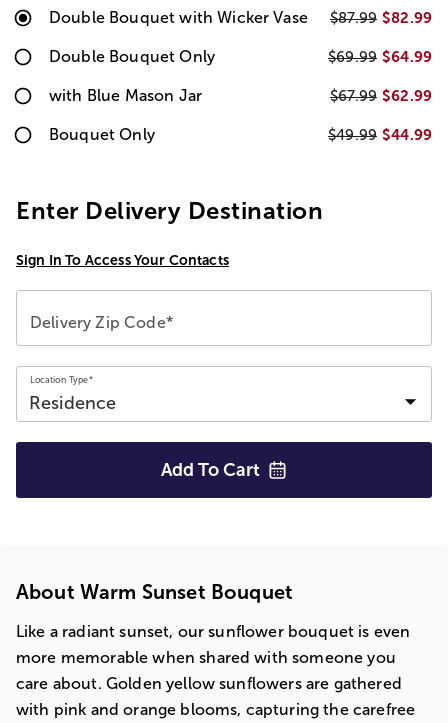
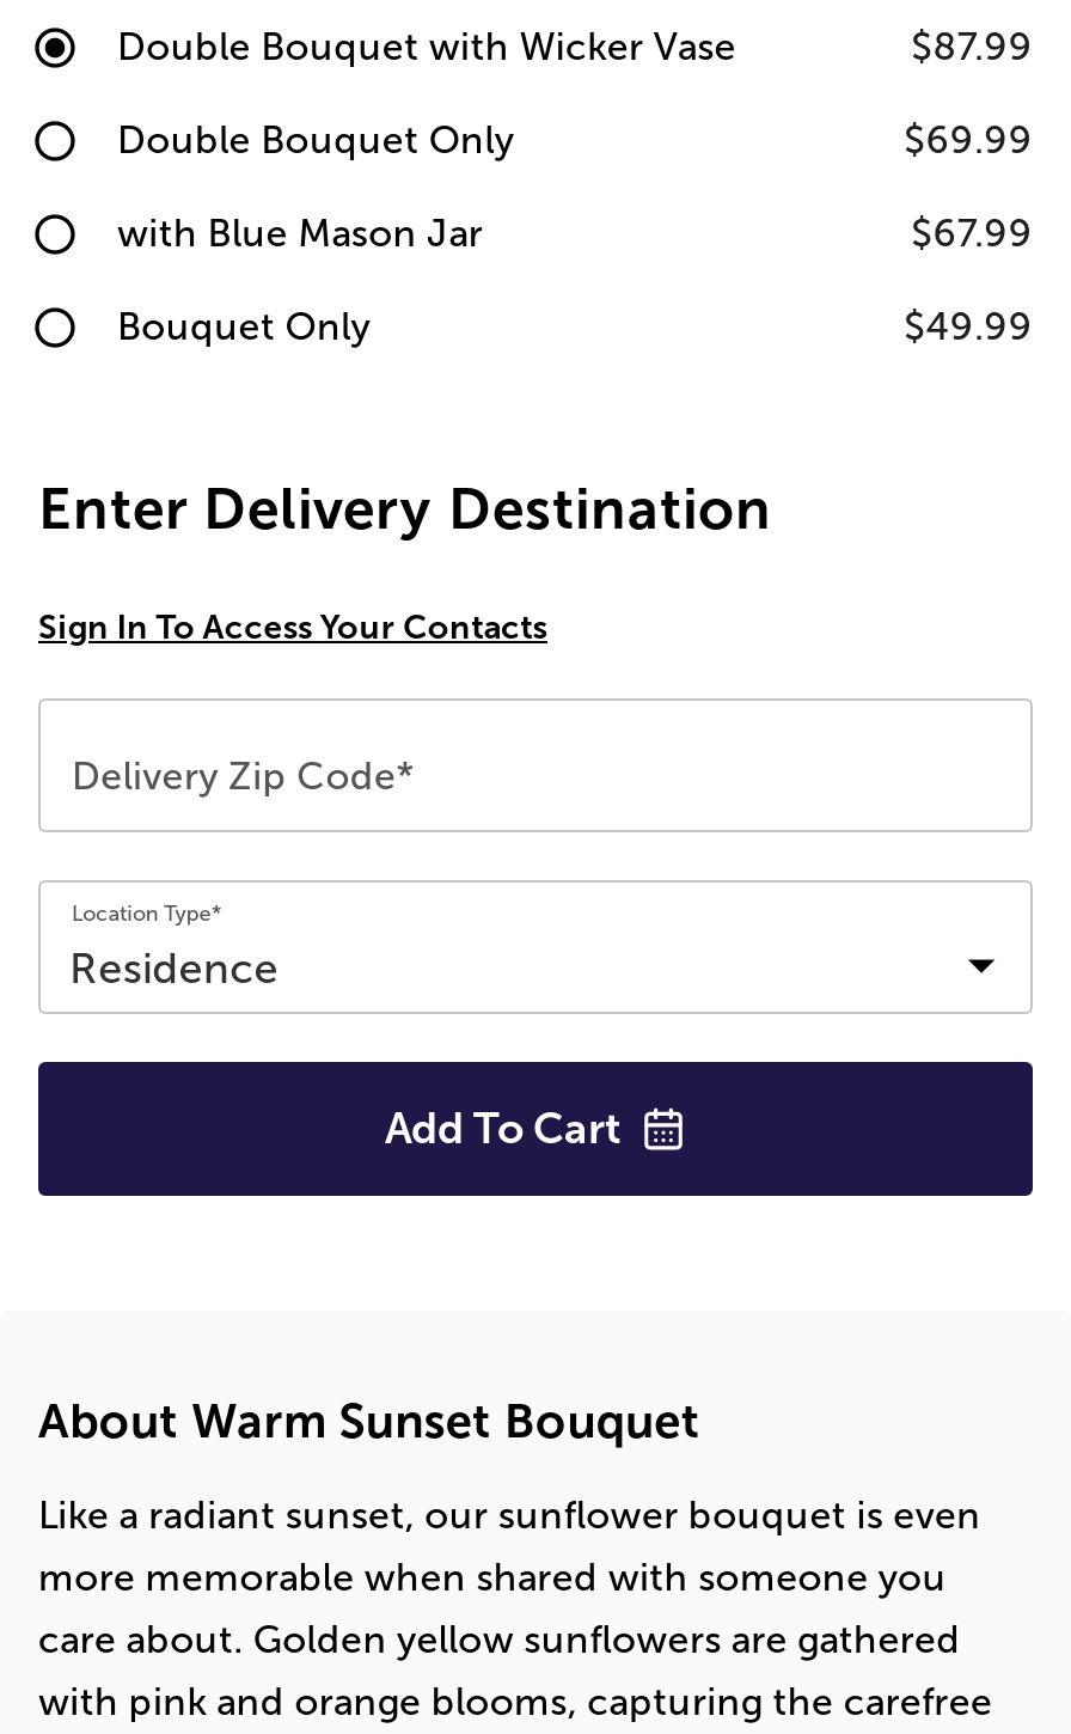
- $87.99 $82.99
+ $87.99

- $69.99 $64.99
+ $69.99

- $67.99 $62.99
+ $67.99

- $49.99 $44.99
+ $49.99
